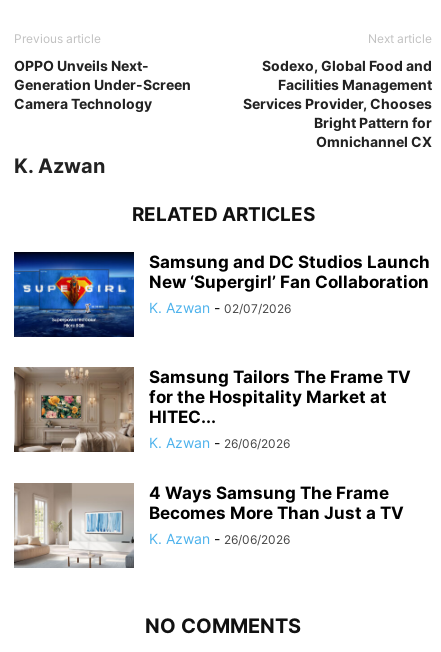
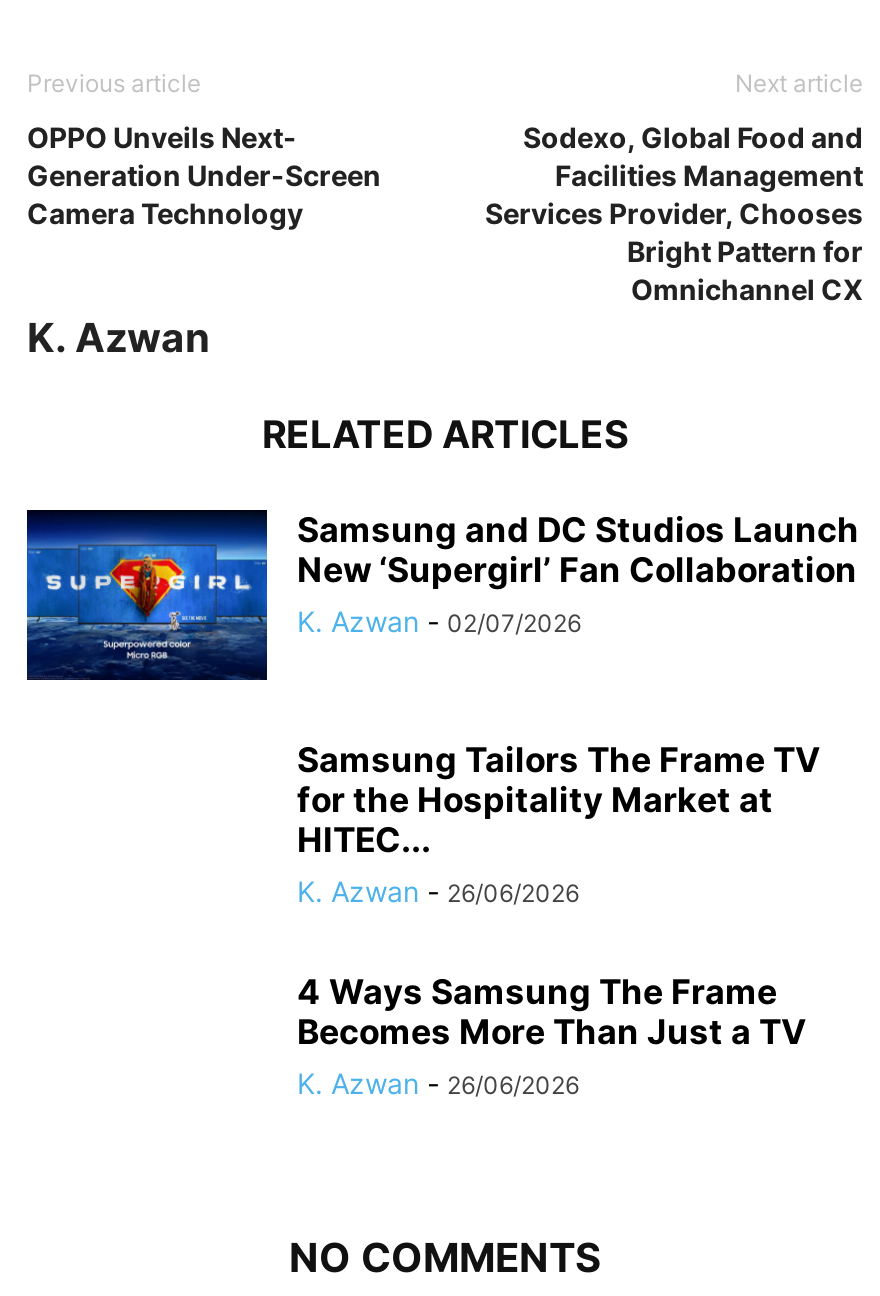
- [image]

- [image]
